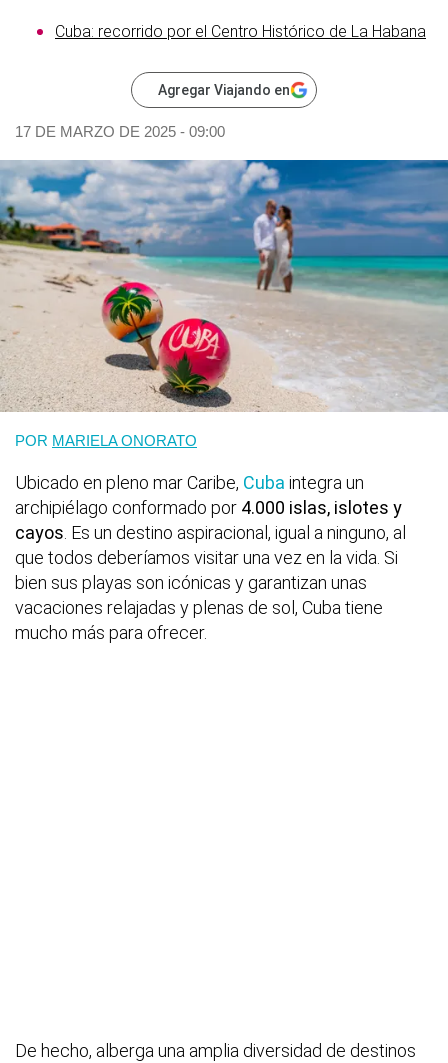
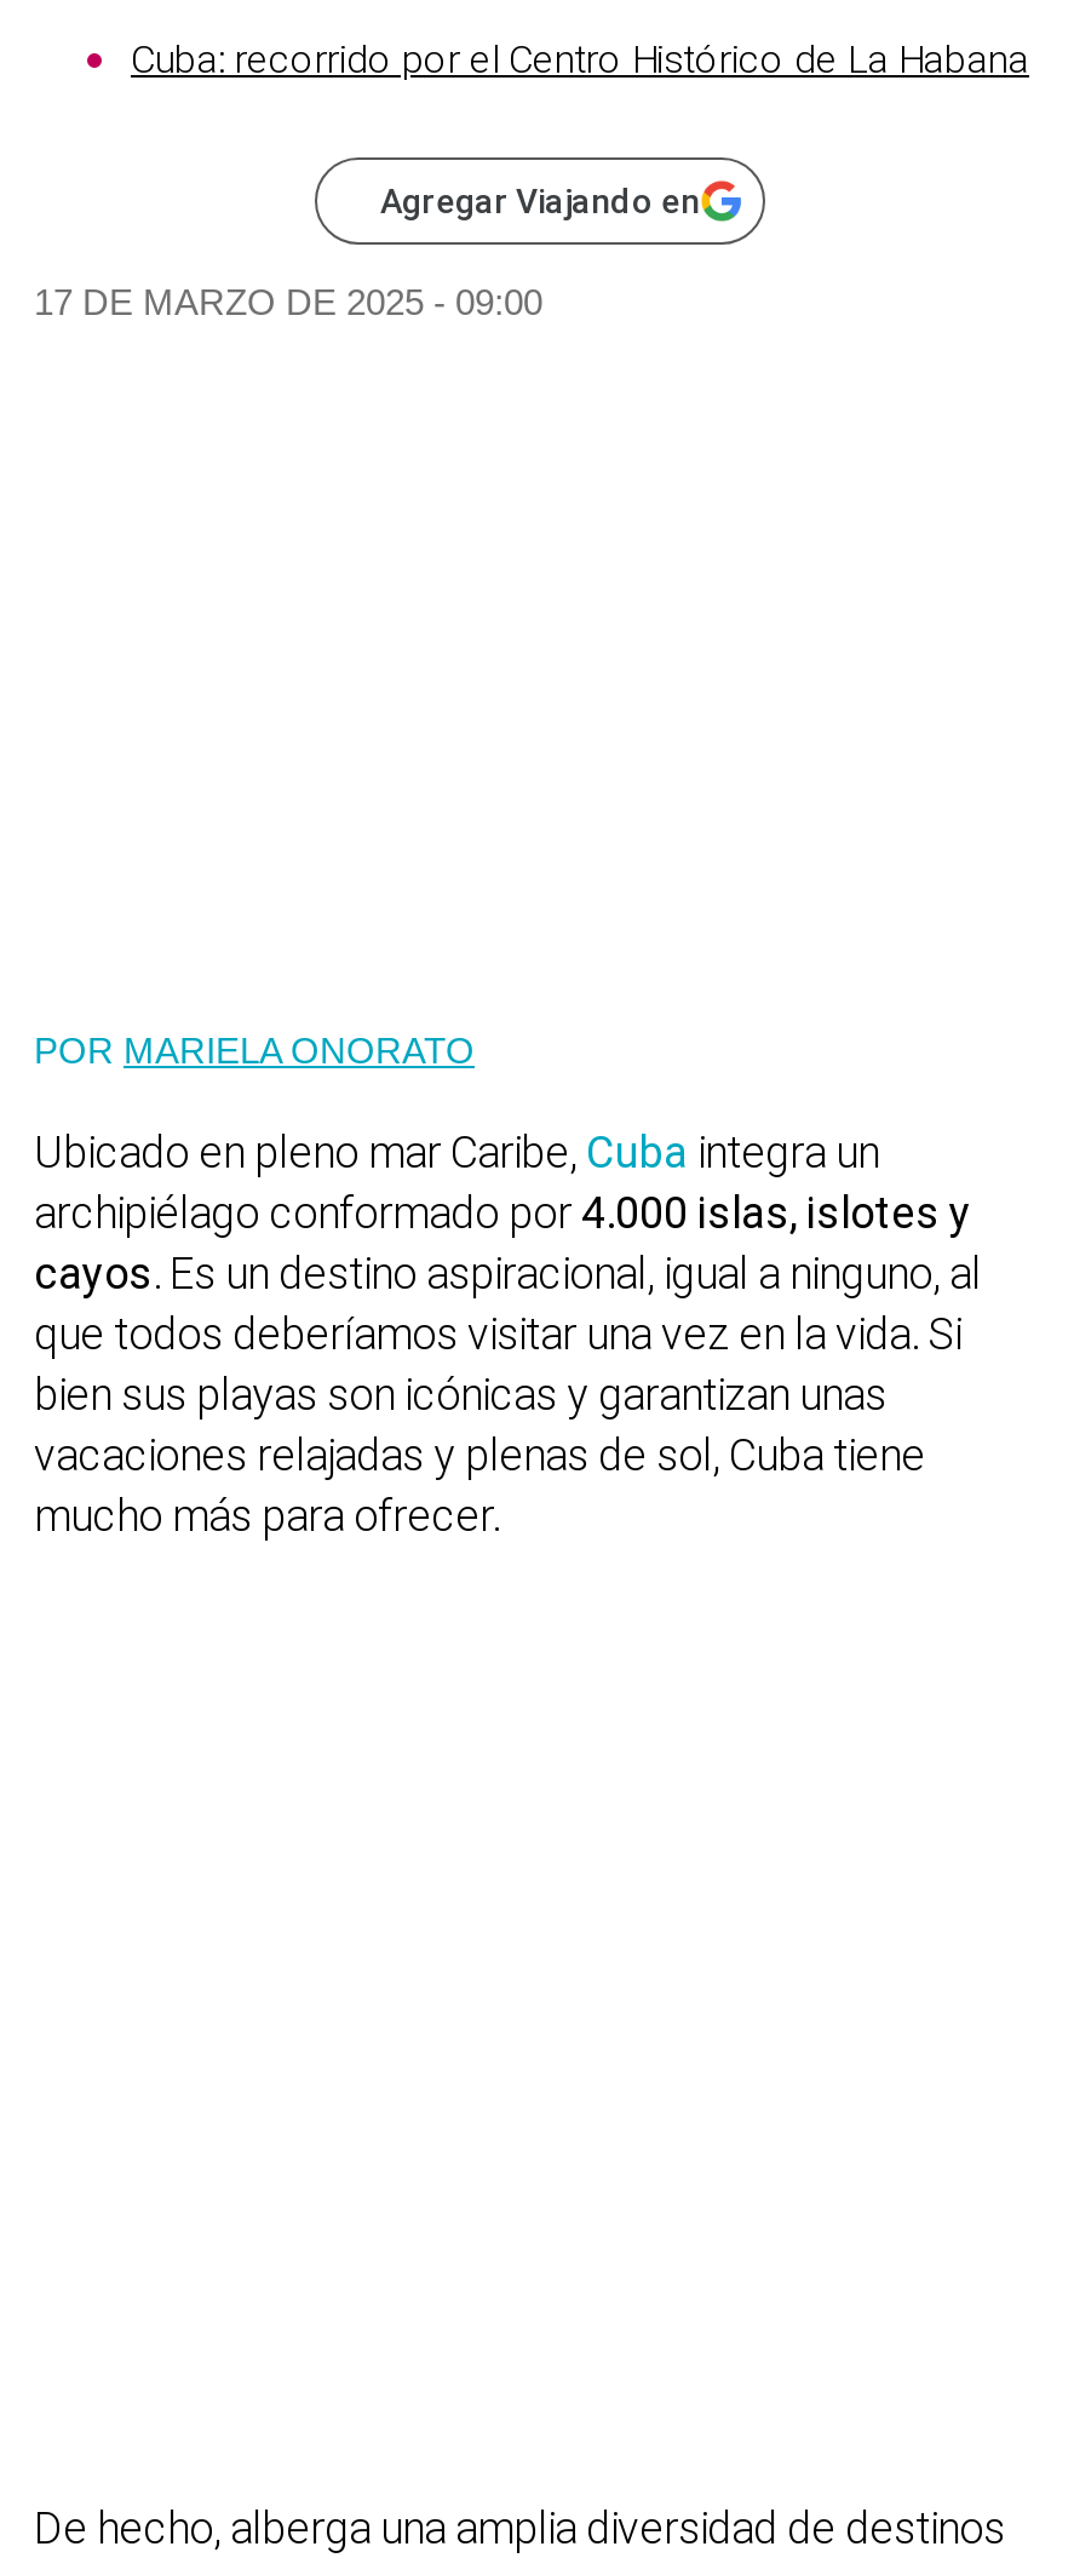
- [image]
